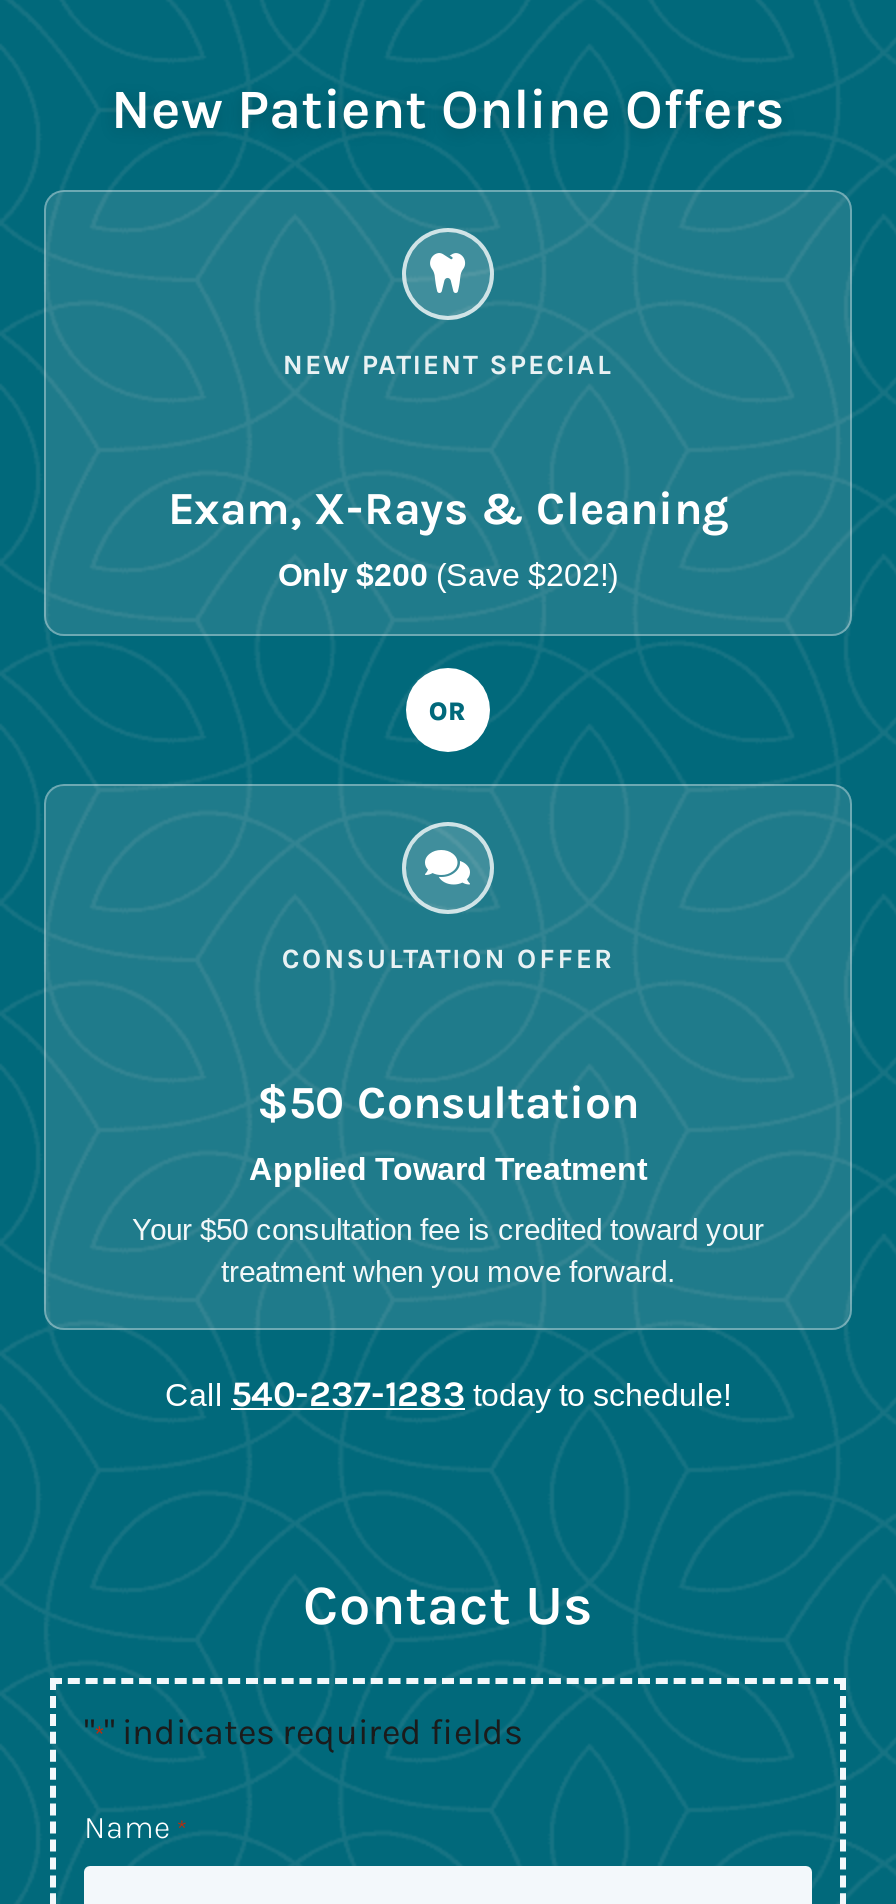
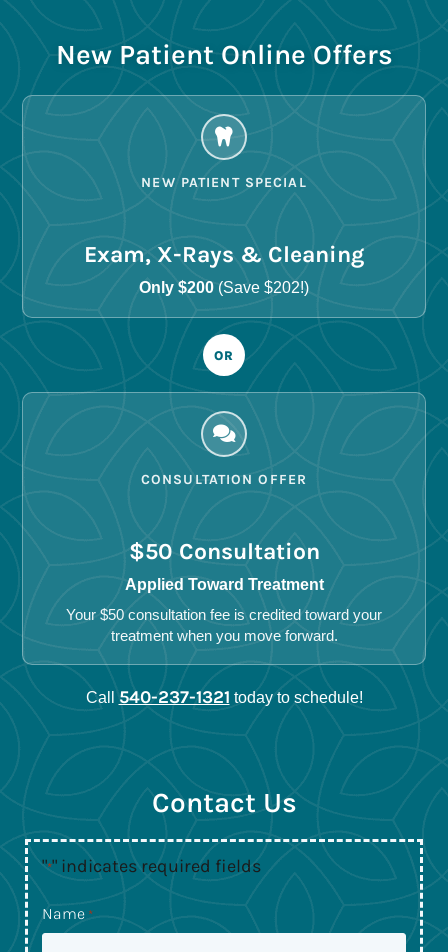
- Call 540-237-1283 today to schedule!
+ Call 540-237-1321 today to schedule!
